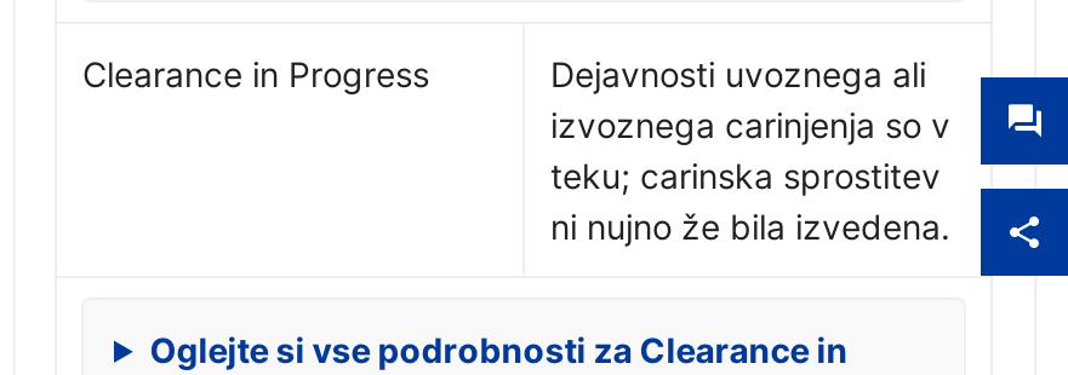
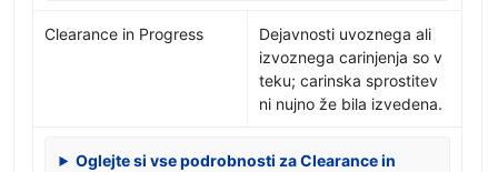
- [image]

- [image]
